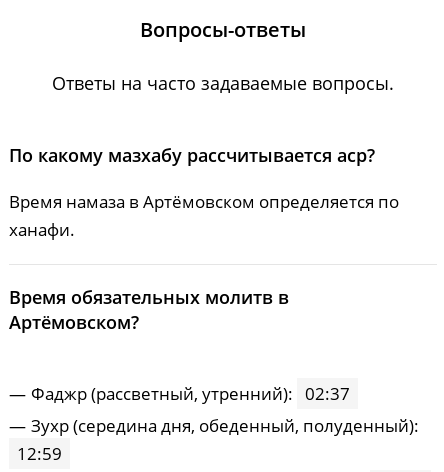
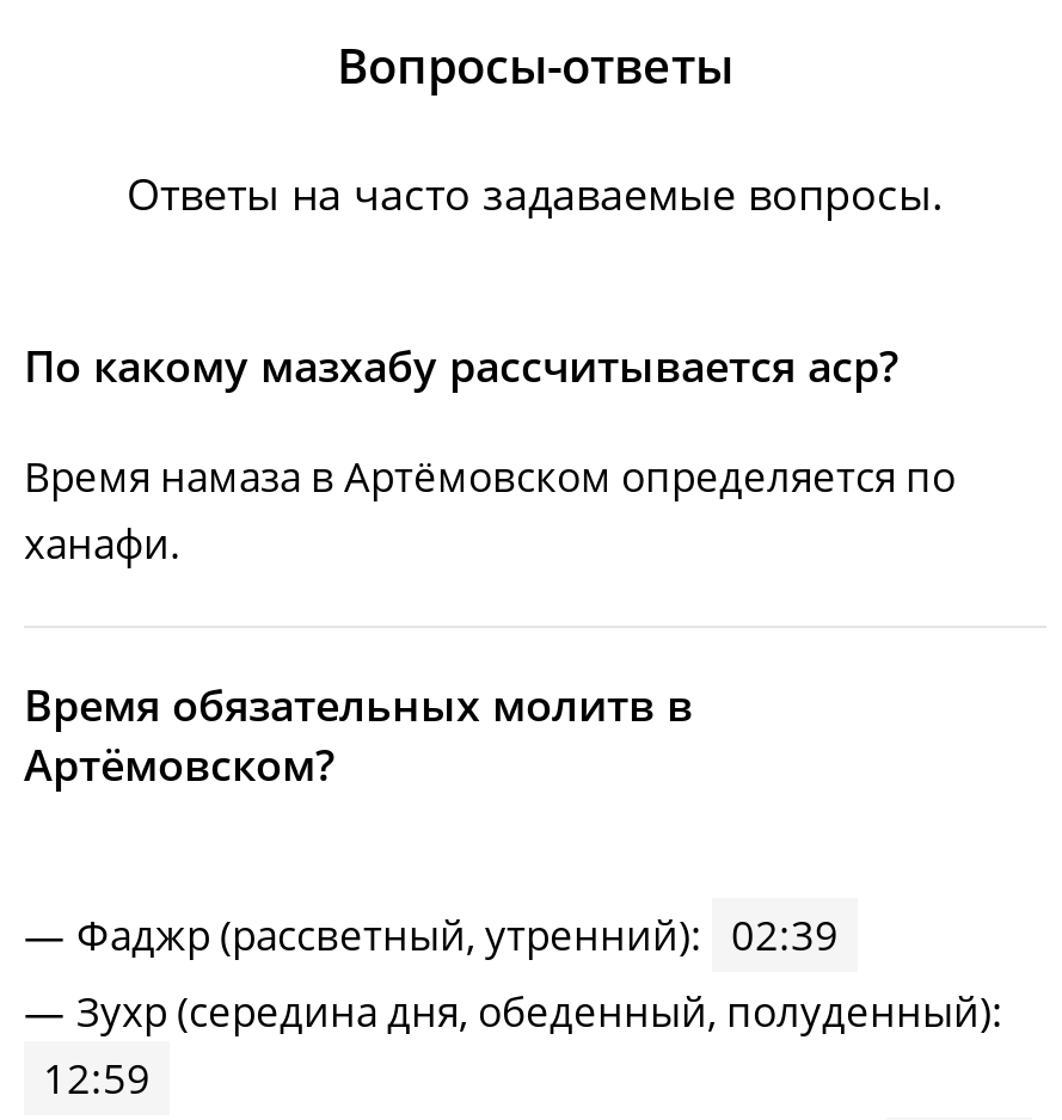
- Фaджp (рассветный, утренний): 02:37
+ Фaджp (рассветный, утренний): 02:39
